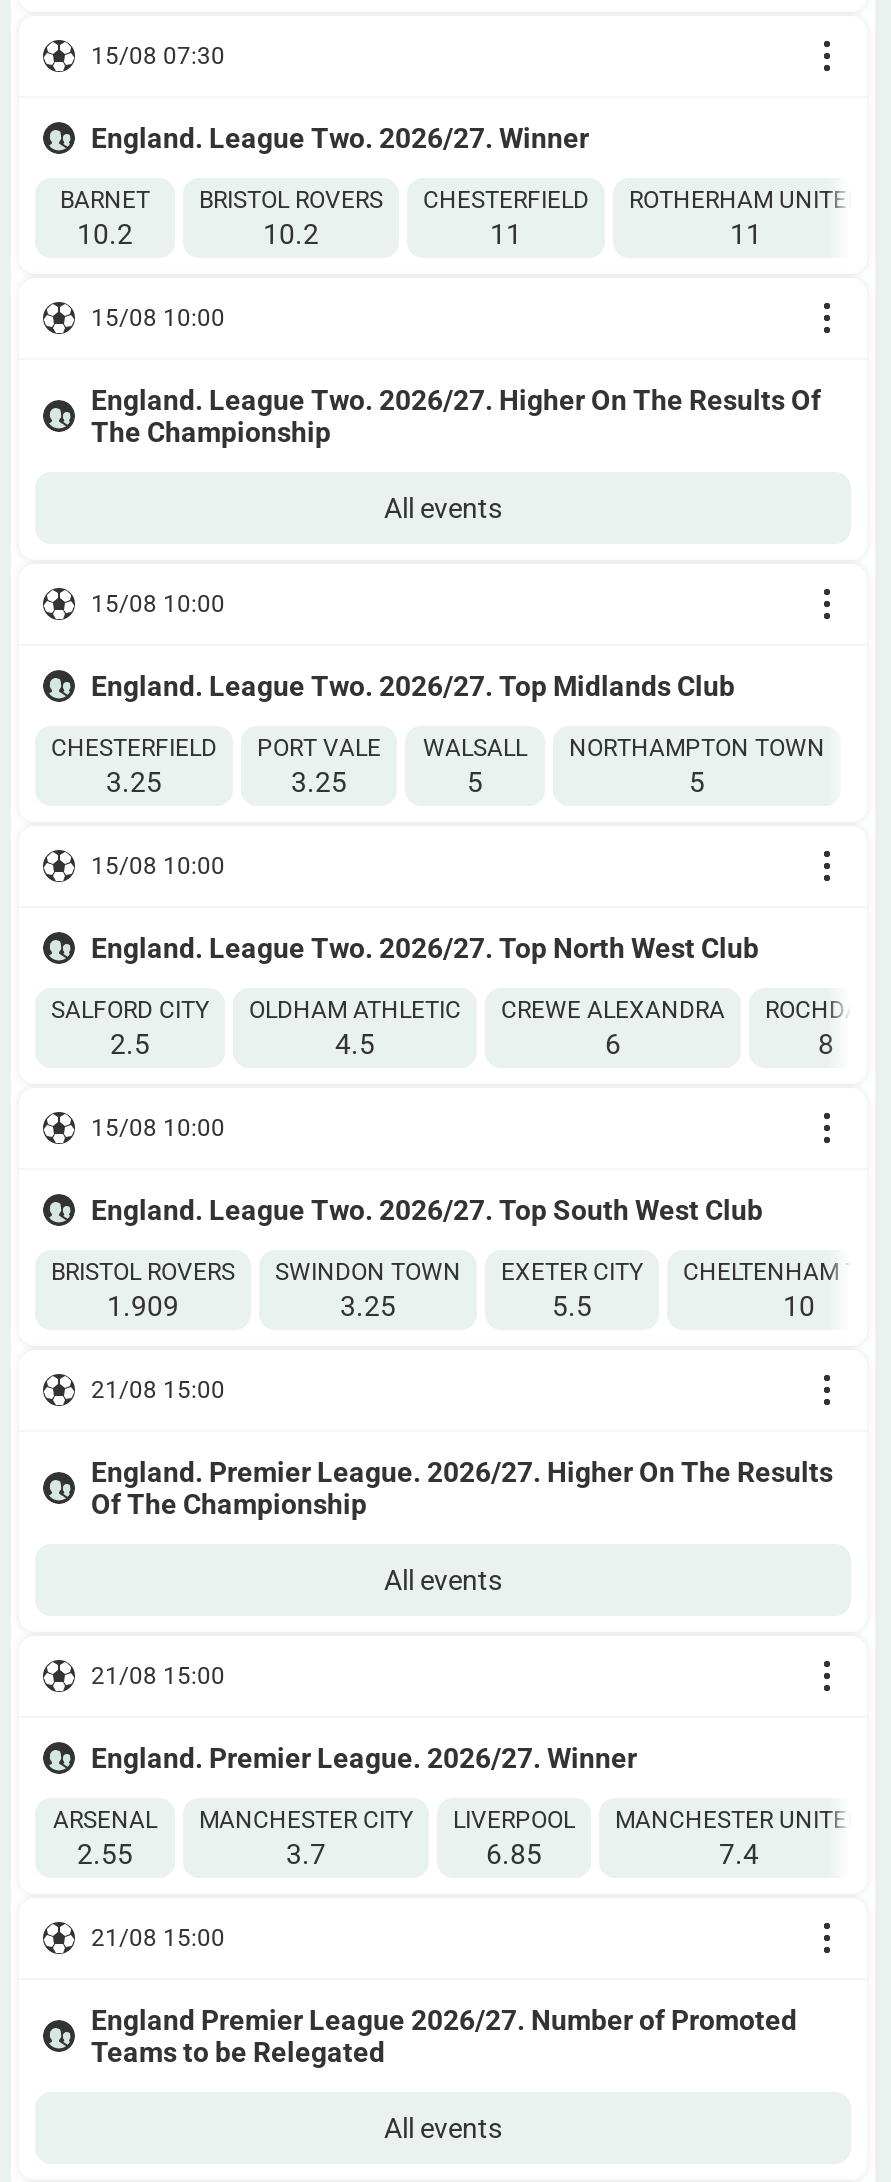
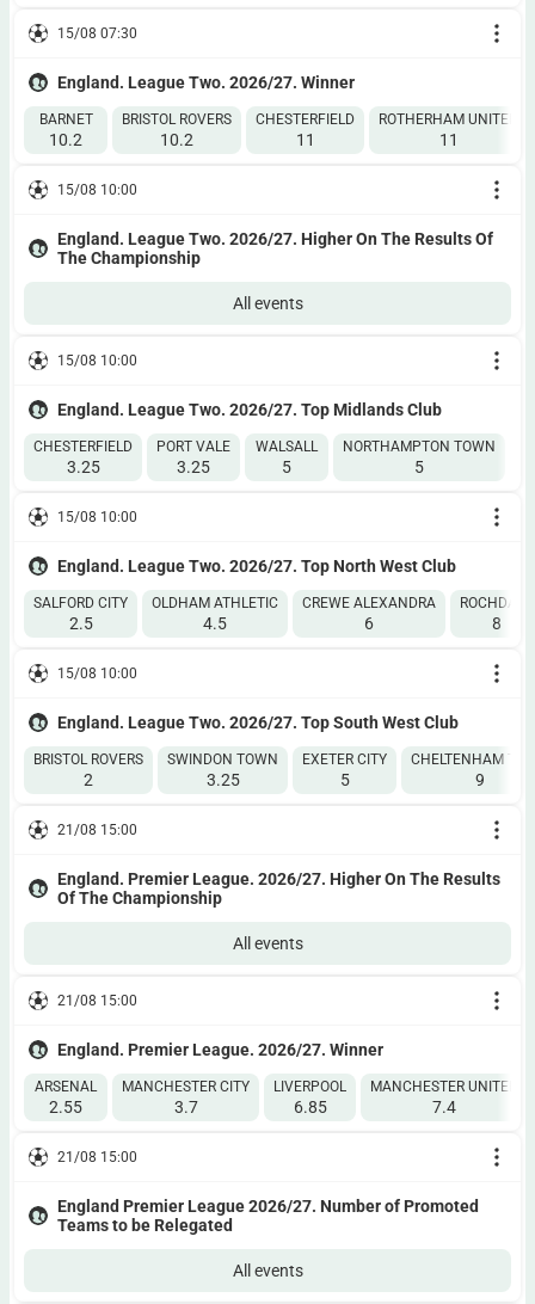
- 1.909
+ 2

- 5.5
+ 5

- 10
+ 9
